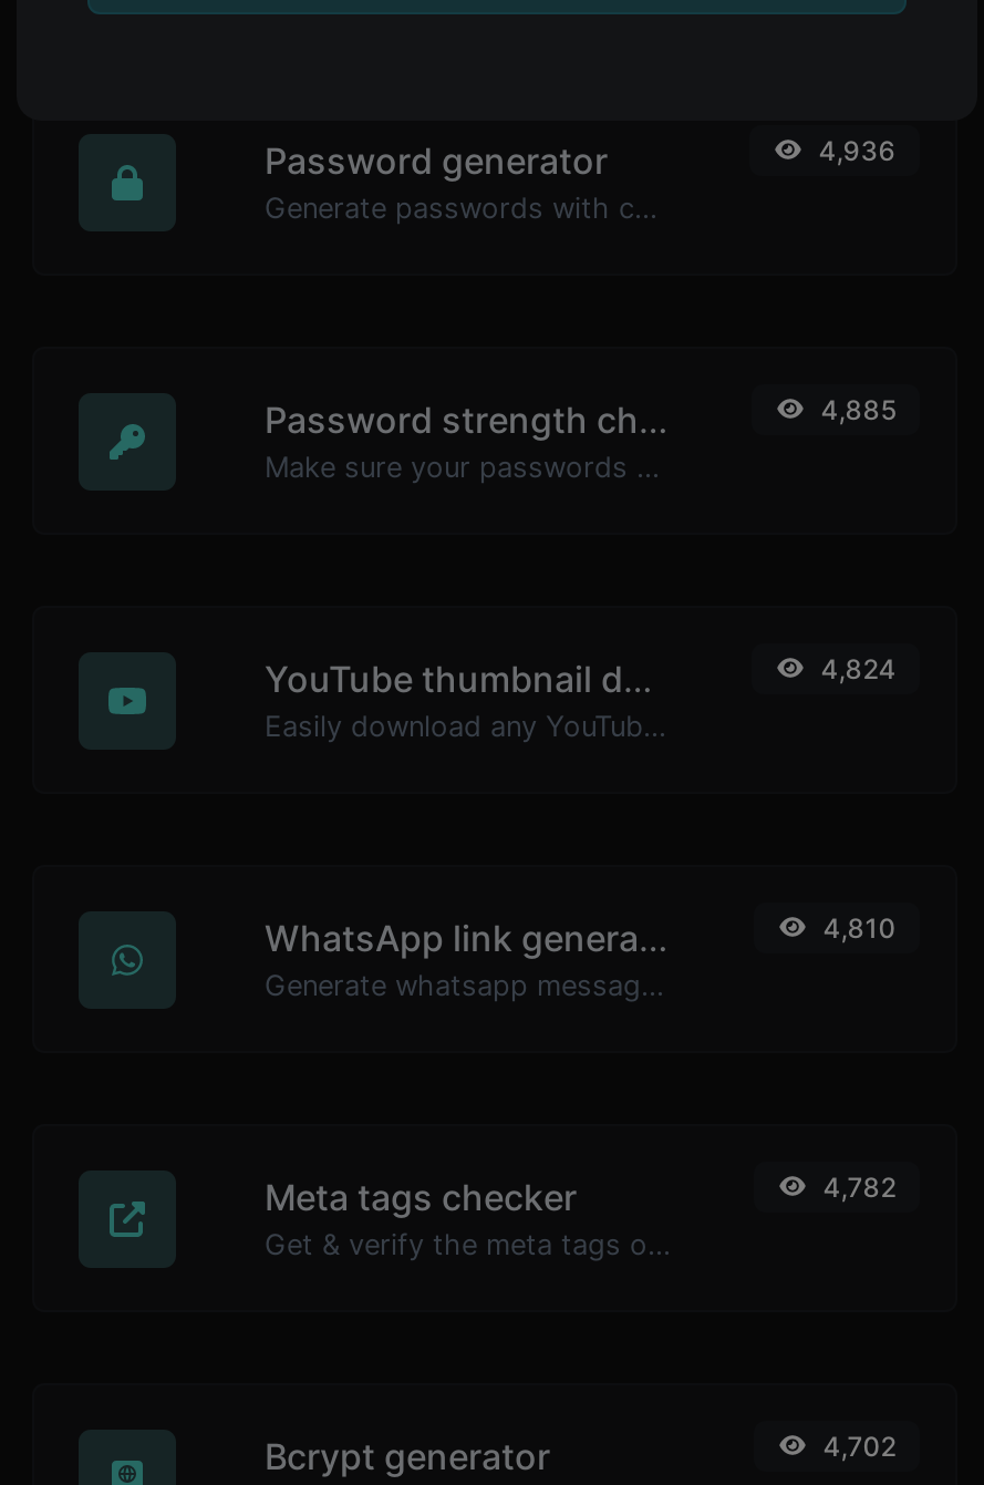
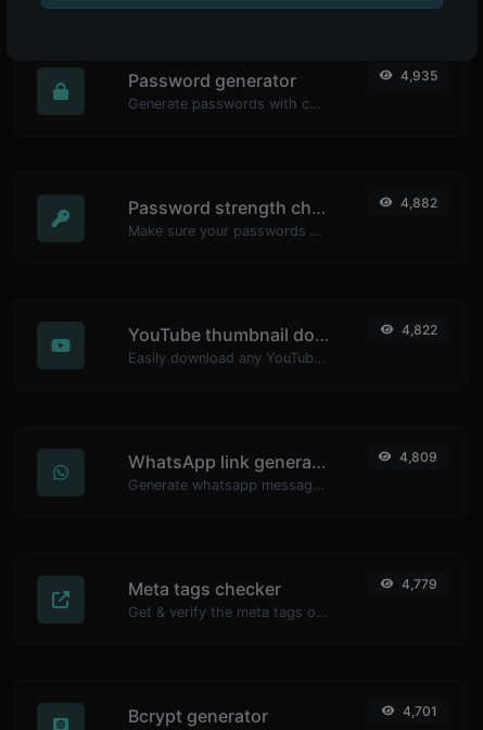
- 4,936
+ 4,935

- 4,885
+ 4,882

- 4,824
+ 4,822

- 4,810
+ 4,809

- 4,782
+ 4,779

- 4,702
+ 4,701
